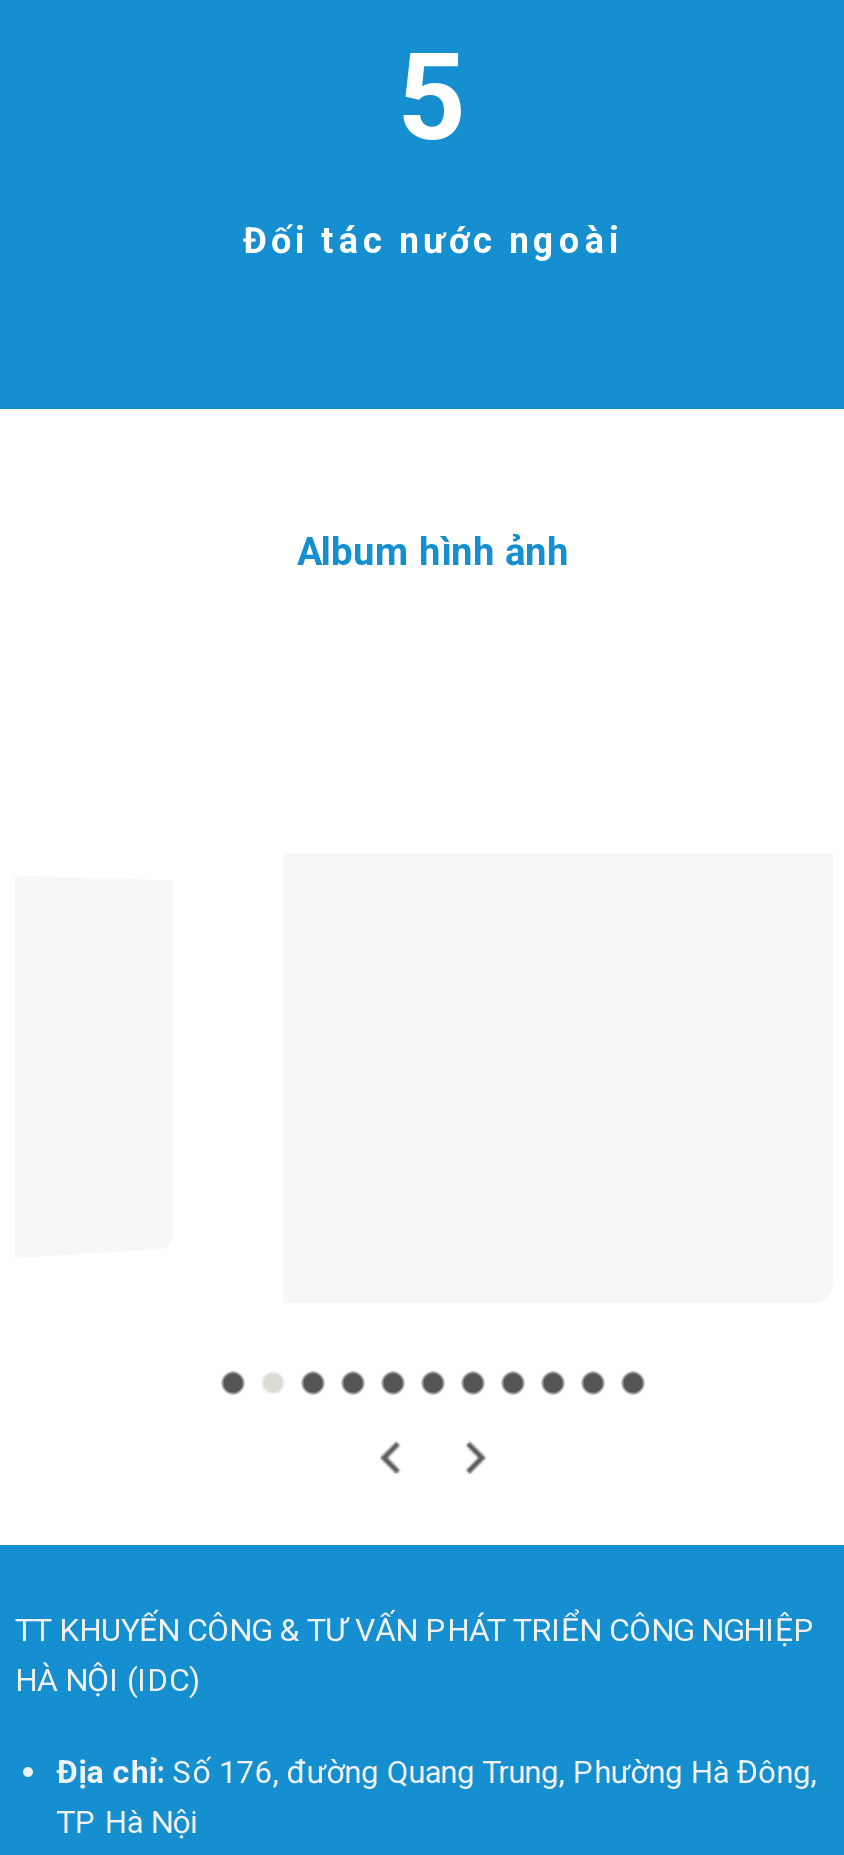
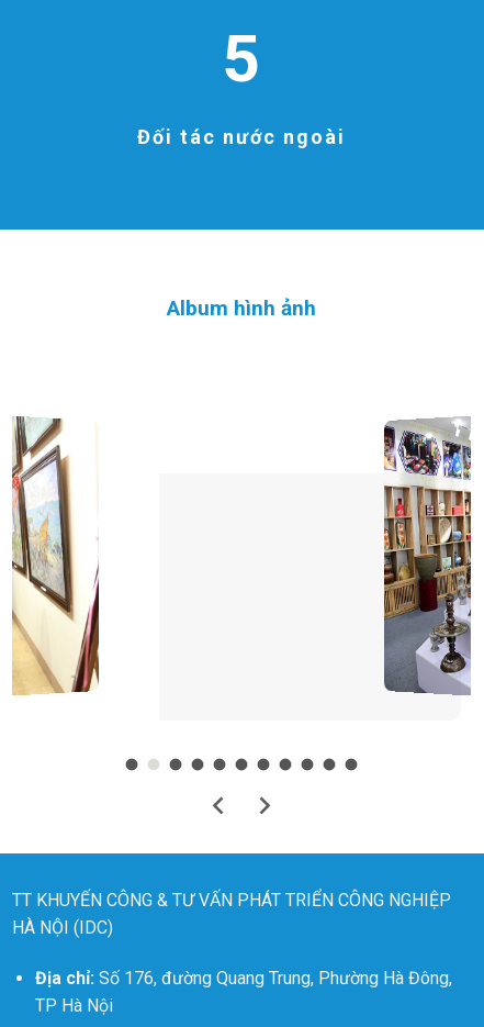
+ [image]

+ [image]
